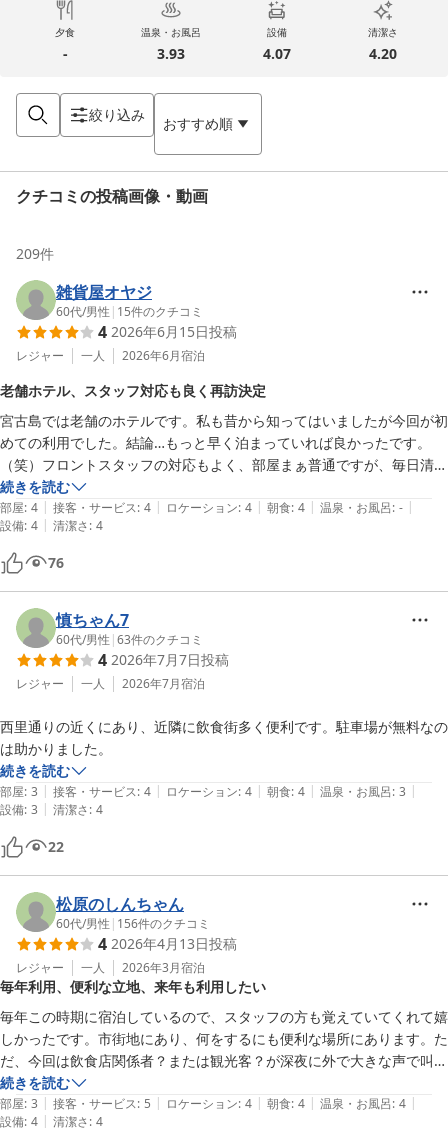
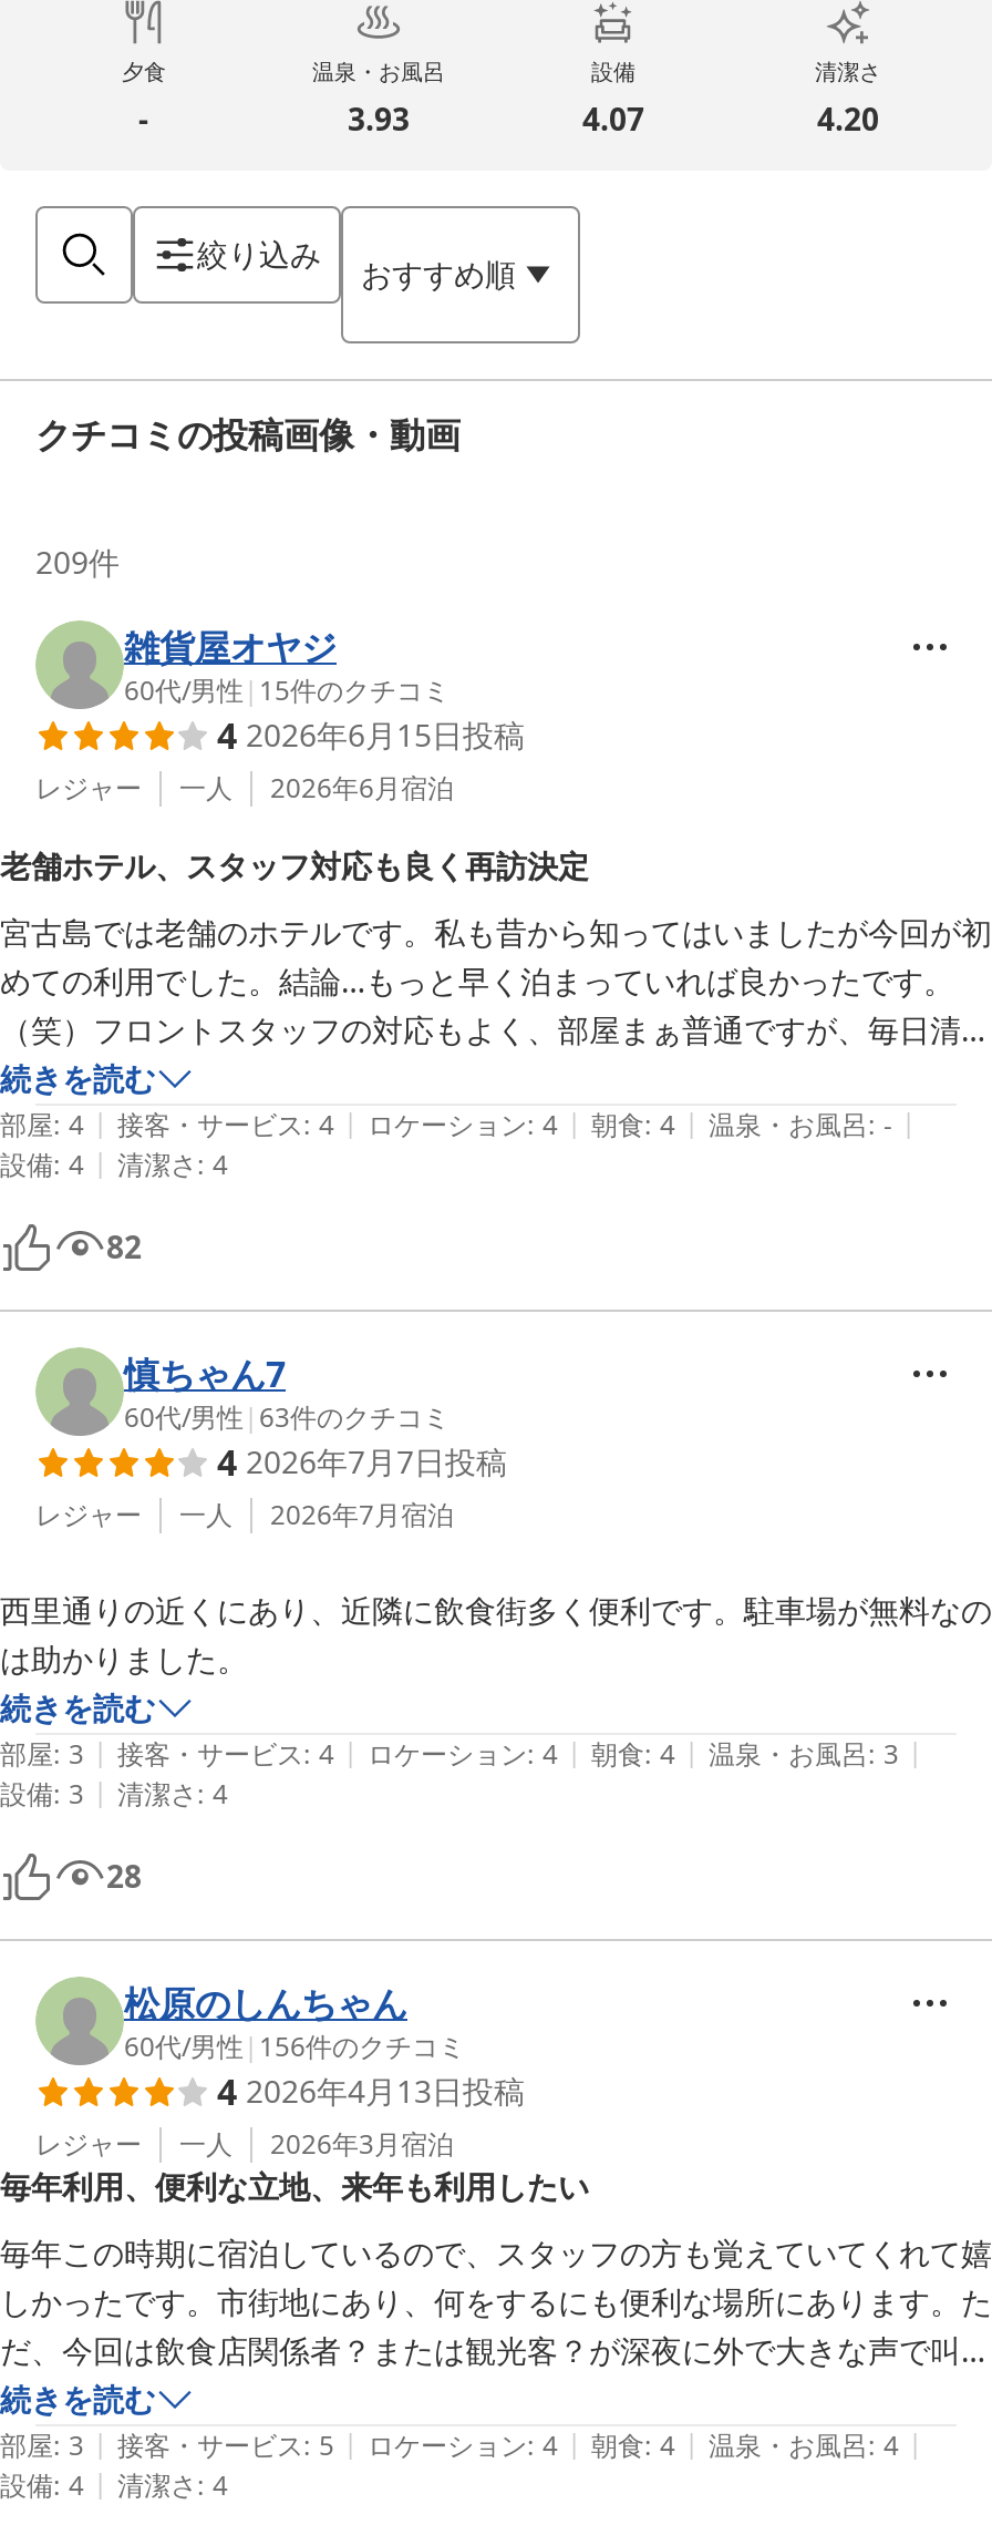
- 76
+ 82

- 22
+ 28
